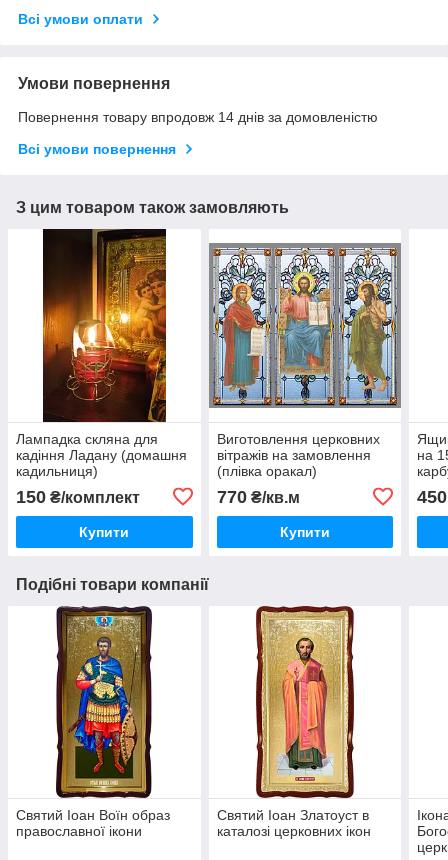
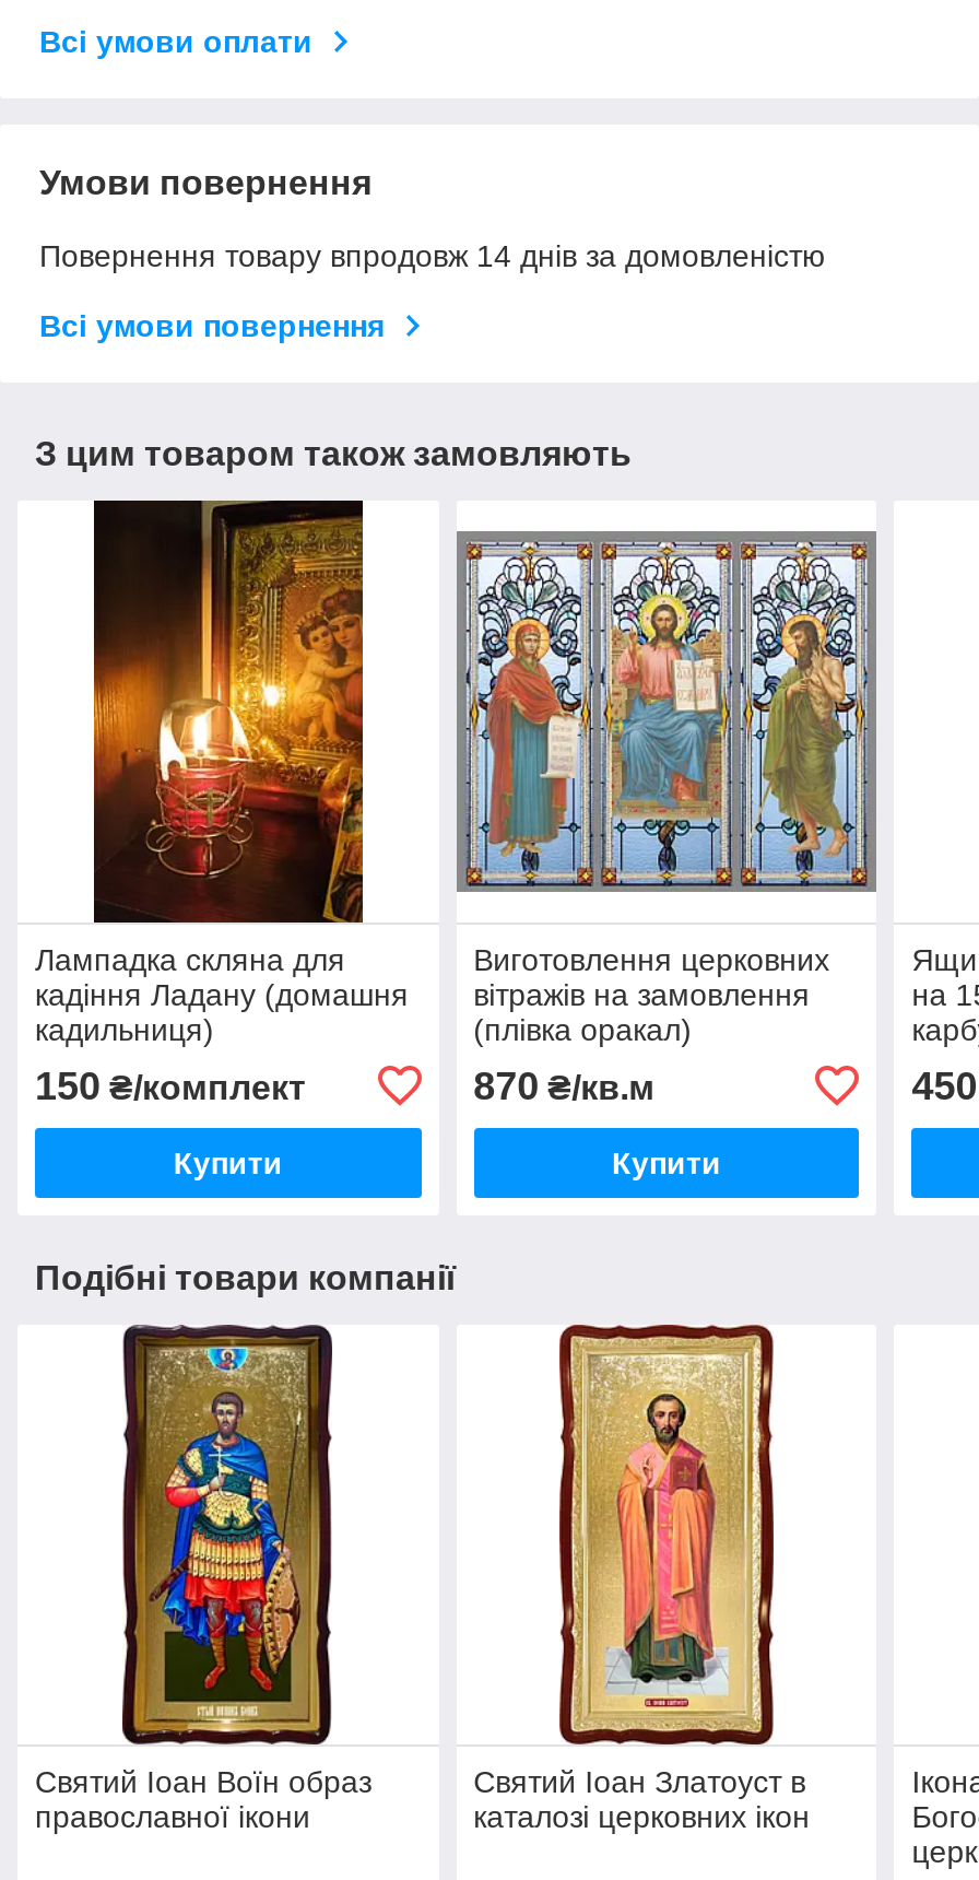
- 770 ₴/кв.м
+ 870 ₴/кв.м
